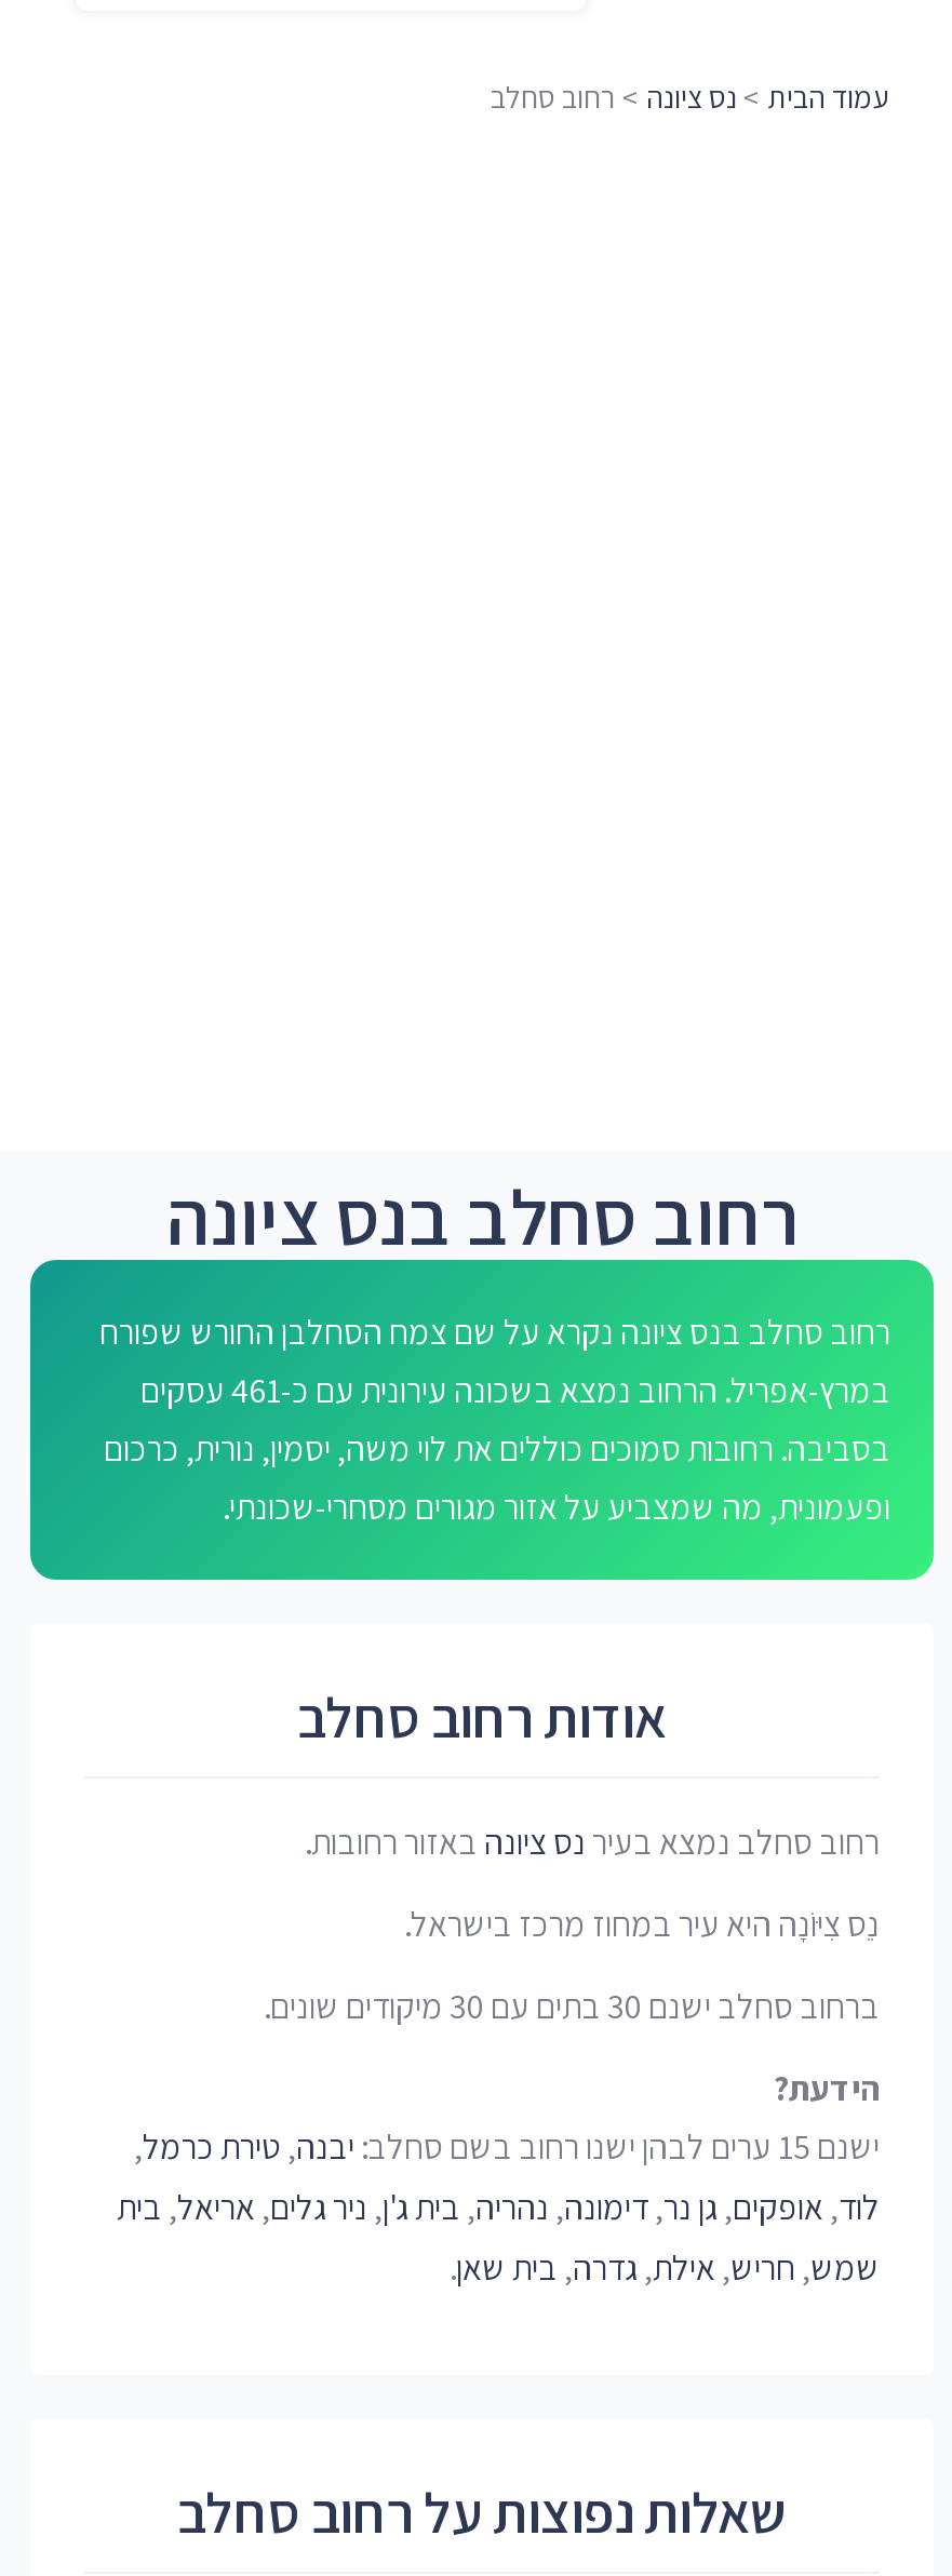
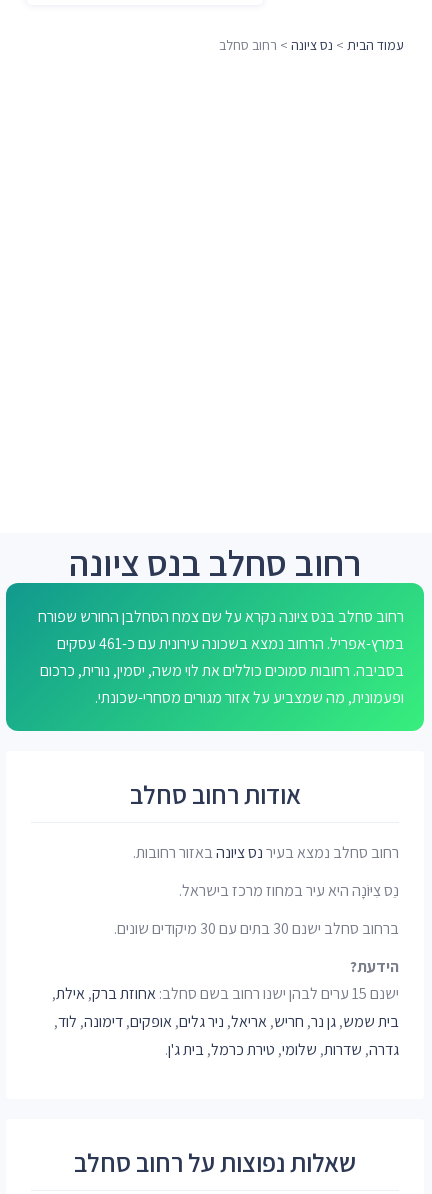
- יבנה, טירת כרמל,
- לוד, אופקים, גן נר, דימונה, נהריה, בית ג'ן, ניר גלים, אריאל, בית
- שמש, חריש, אילת, גדרה, בית שאן.
+ אחוזת ברק, אילת,
+ בית שמש, גן נר, חריש, אריאל, ניר גלים, אופקים, דימונה, לוד,
+ גדרה, שדרות, שלומי, טירת כרמל, בית ג'ן.
